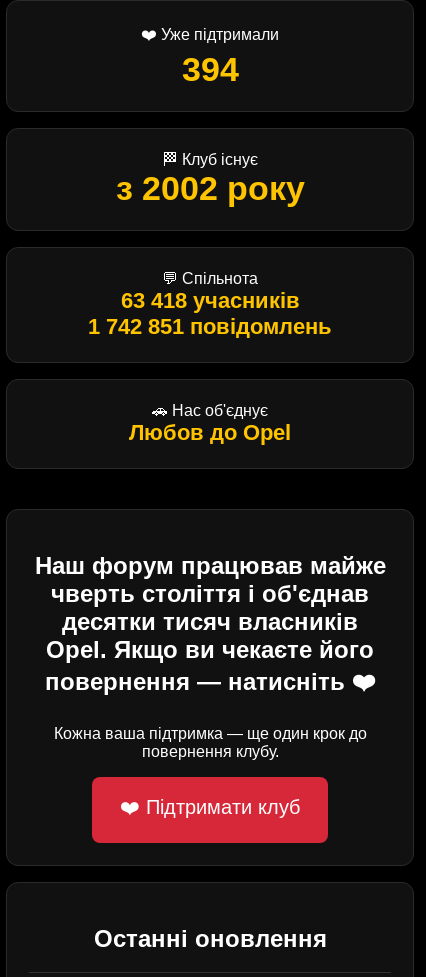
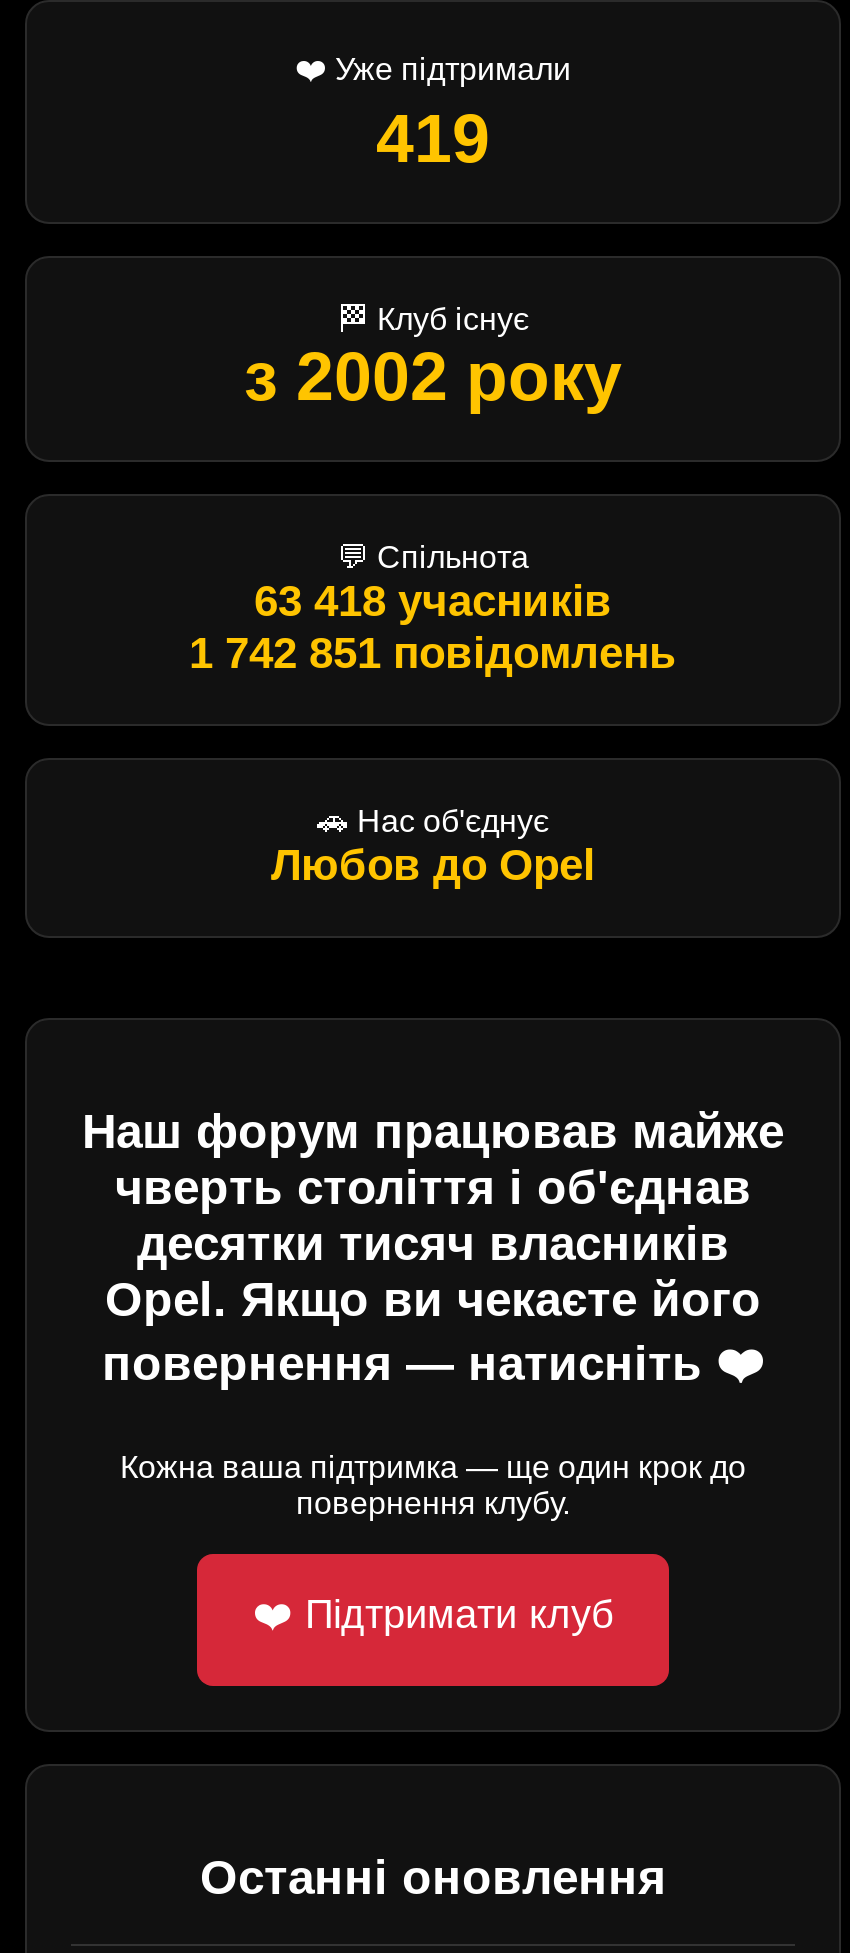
- 394
+ 419
